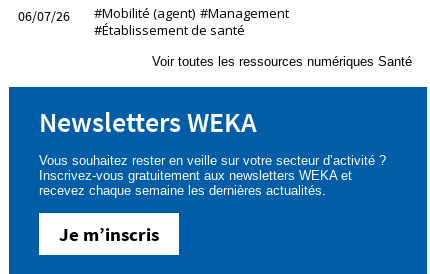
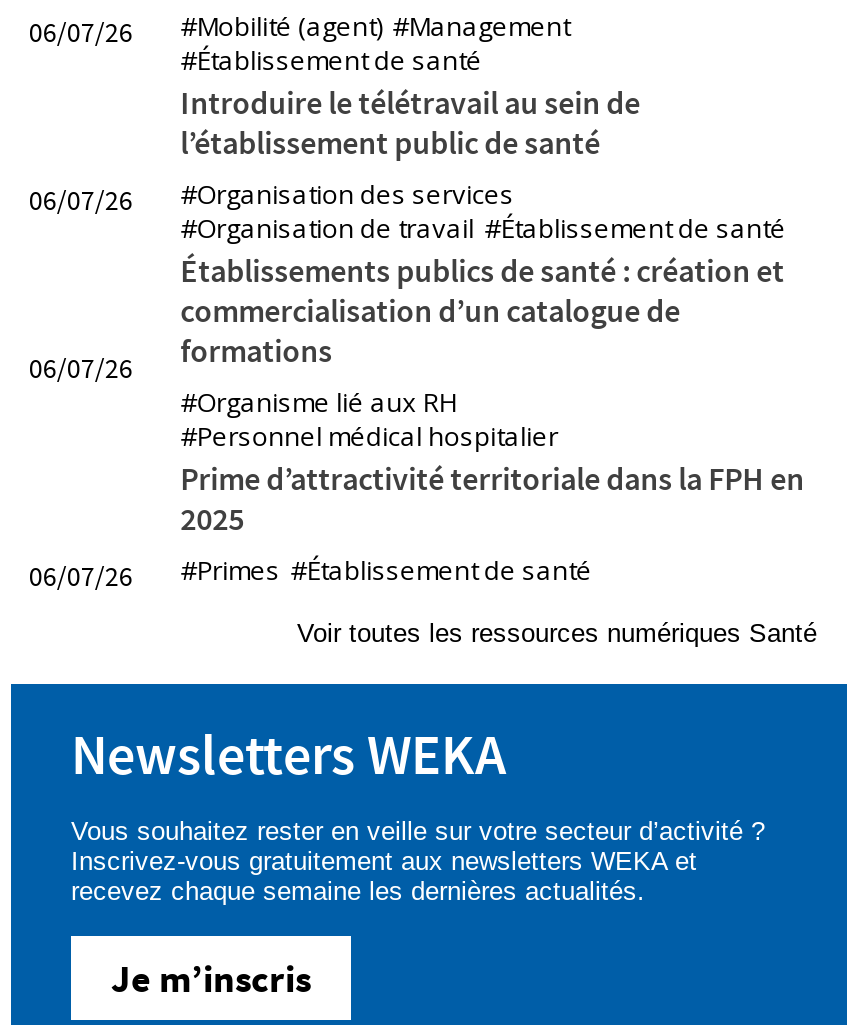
+ 06/07/26

+ 06/07/26

+ 06/07/26

+ Introduire le télétravail au sein de
+ l’établissement public de santé
+ #Organisation des services
+ #Organisation de travail #Établissement de santé

+ Établissements publics de santé : création et
+ commercialisation d’un catalogue de
+ formations
+ #Organisme lié aux RH
+ #Personnel médical hospitalier

+ Prime d’attractivité territoriale dans la FPH en
+ 2025
+ #Primes #Établissement de santé
